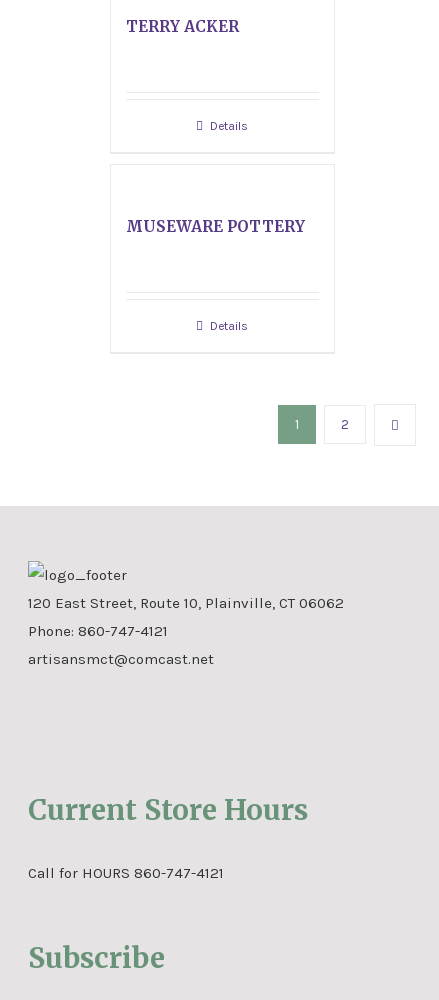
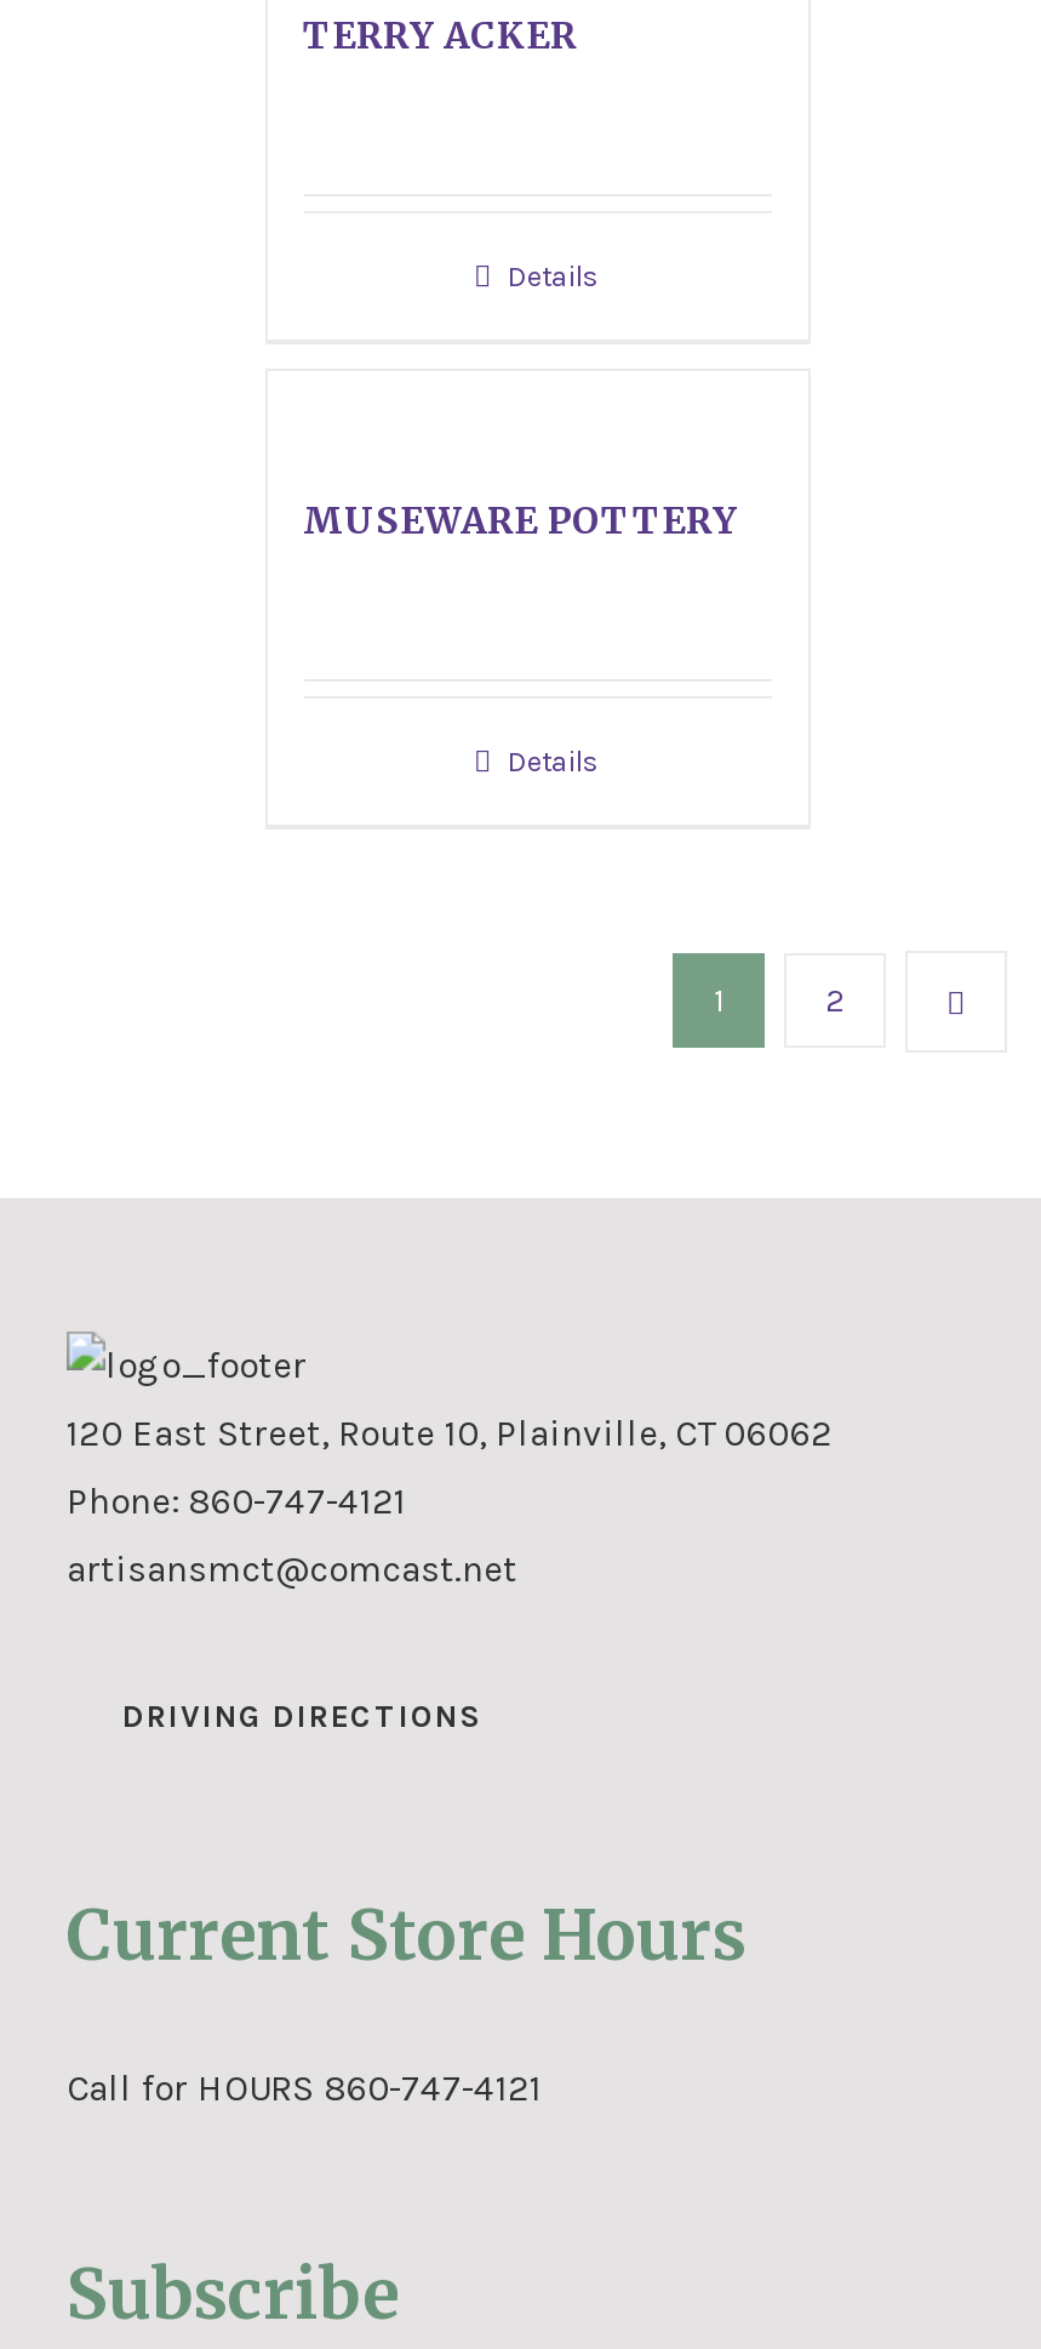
+ DRIVING DIRECTIONS
